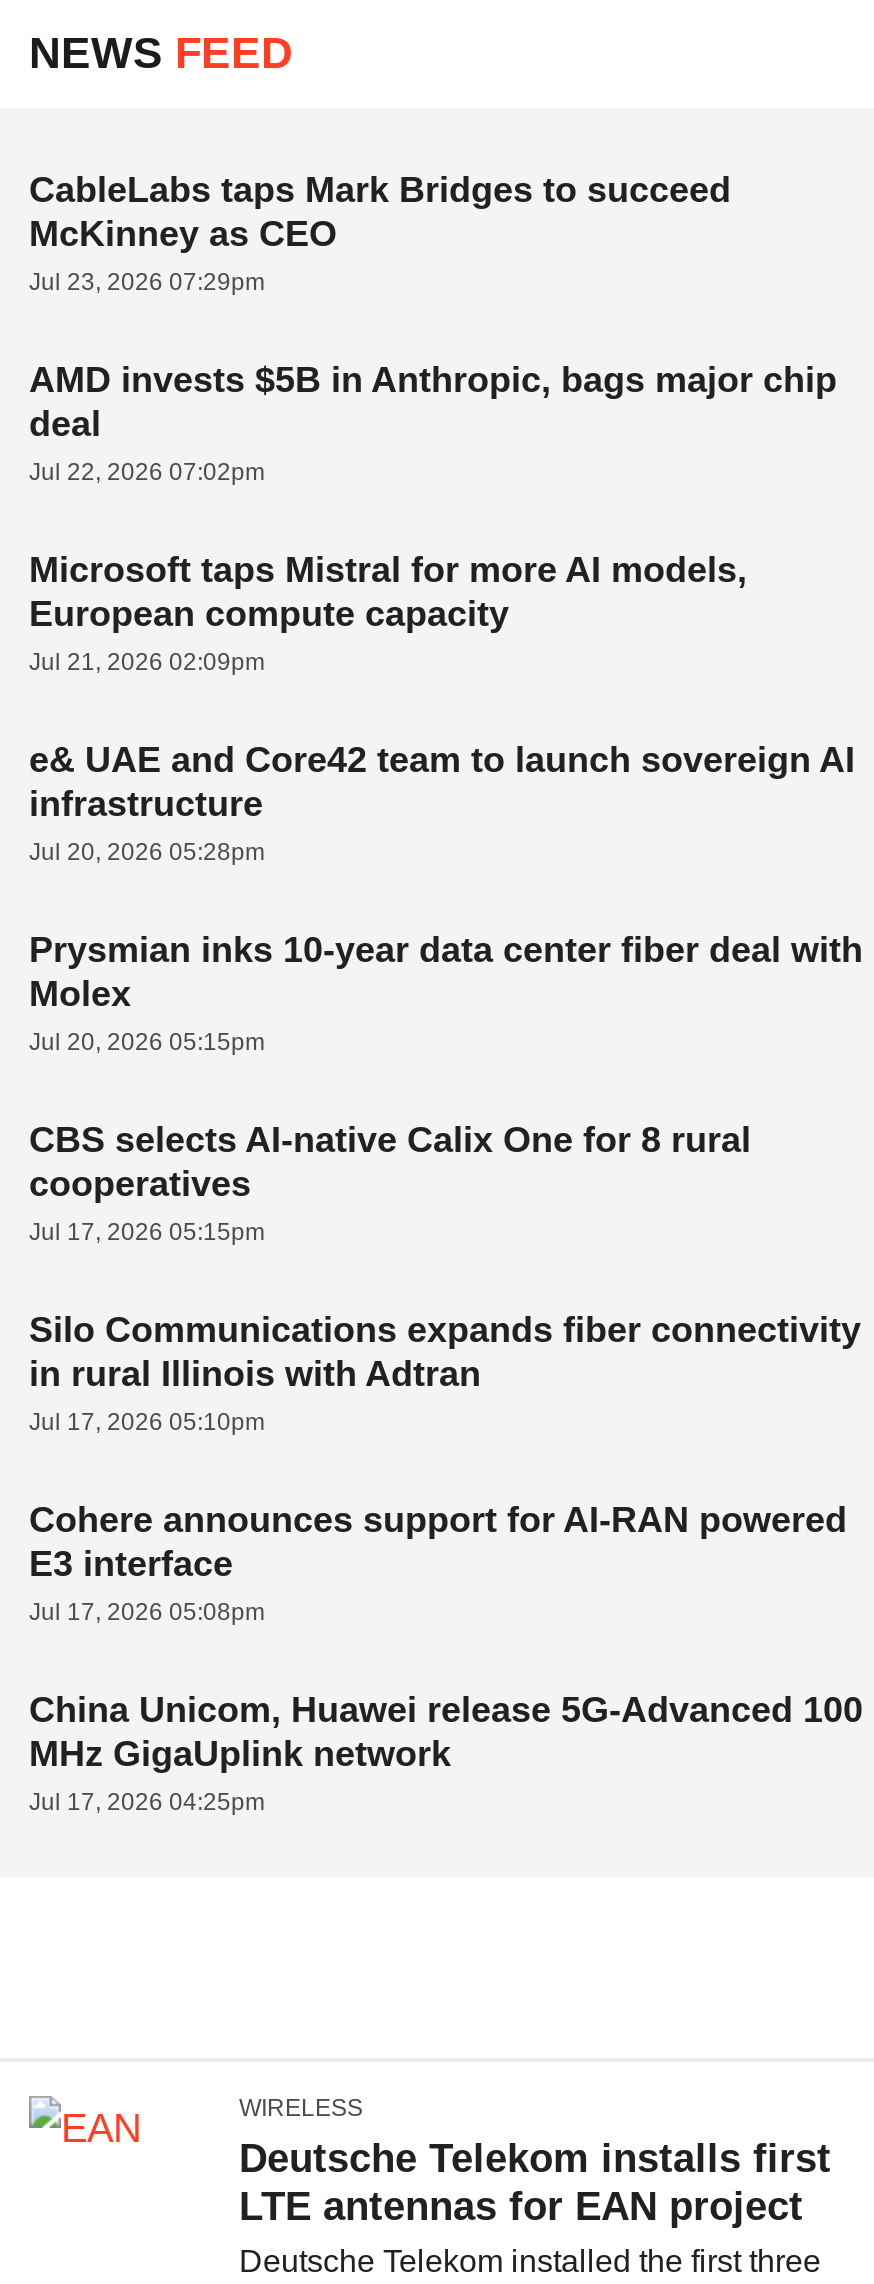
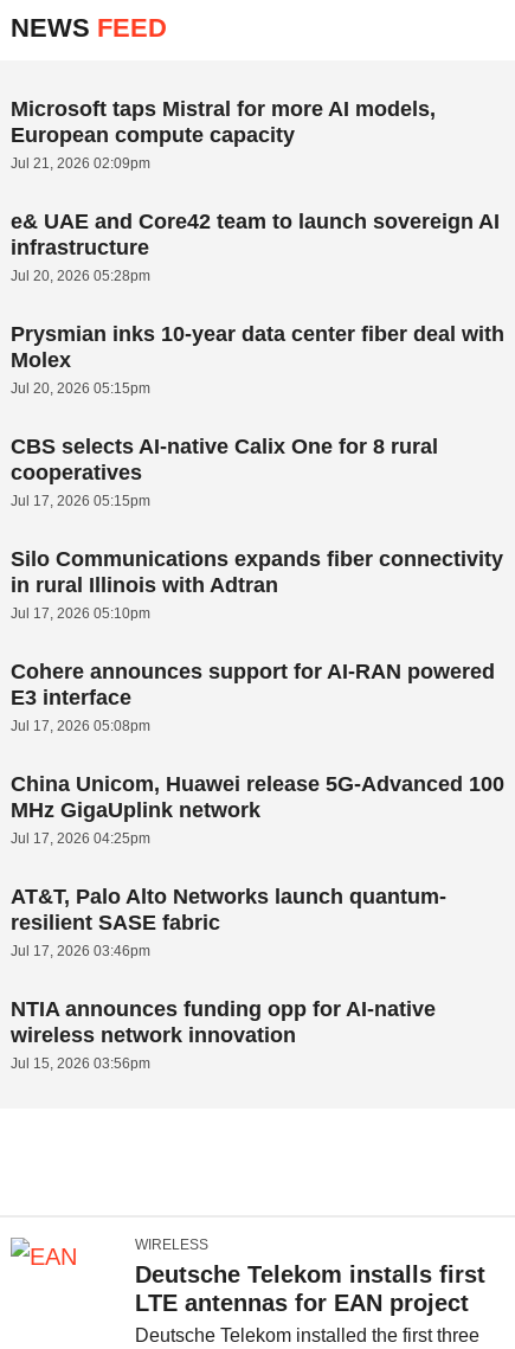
- CableLabs taps Mark Bridges to succeed
- McKinney as CEO
- Jul 23, 2026 07:29pm
- AMD invests $5B in Anthropic, bags major chip
- deal
- Jul 22, 2026 07:02pm

moved up: Microsoft taps Mistral for more AI models, | European compute capacity | Jul 21, 2026 02:09pm | ... | MHz GigaUplink network | Jul 17, 2026 04:25pm

+ AT&T, Palo Alto Networks launch quantum-
+ resilient SASE fabric
+ Jul 17, 2026 03:46pm
+ NTIA announces funding opp for AI-native
+ wireless network innovation
+ Jul 15, 2026 03:56pm
